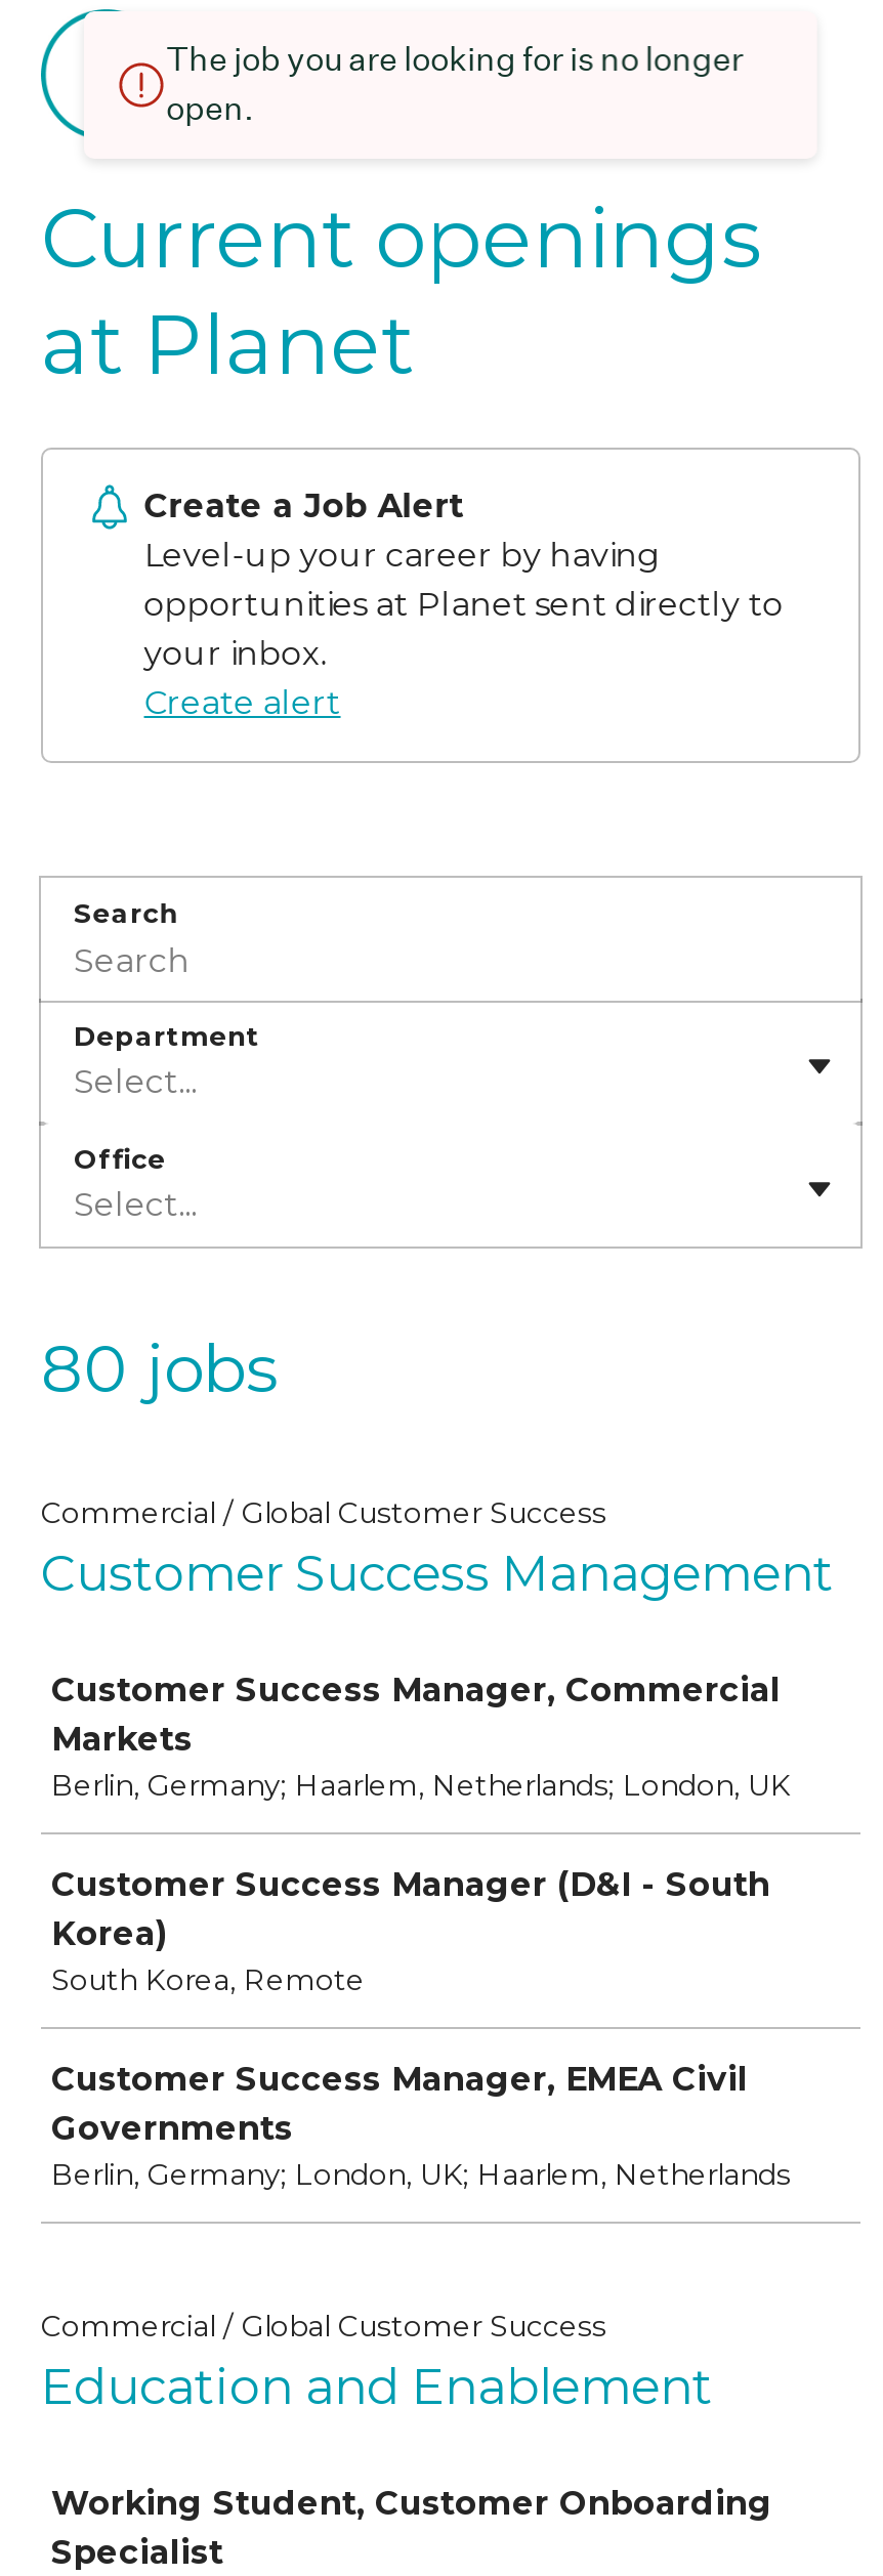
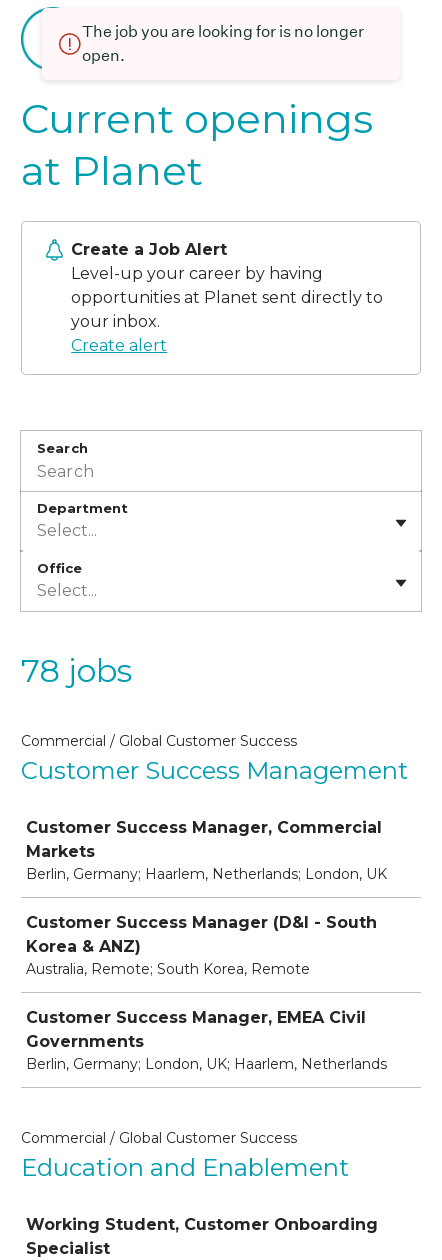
- 80 jobs
+ 78 jobs

- Korea)
- South Korea, Remote
+ Korea & ANZ)
+ Australia, Remote; South Korea, Remote
